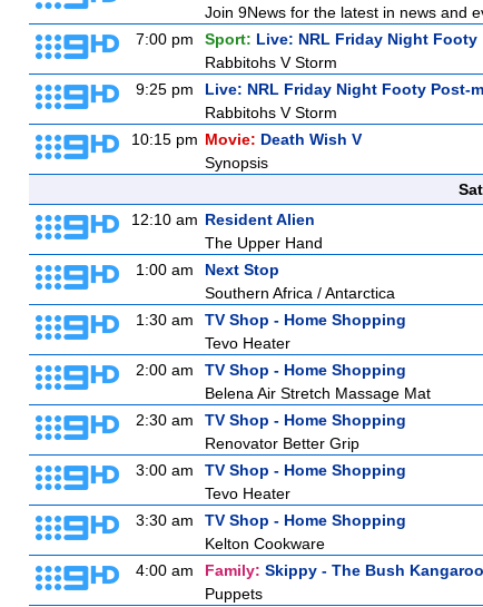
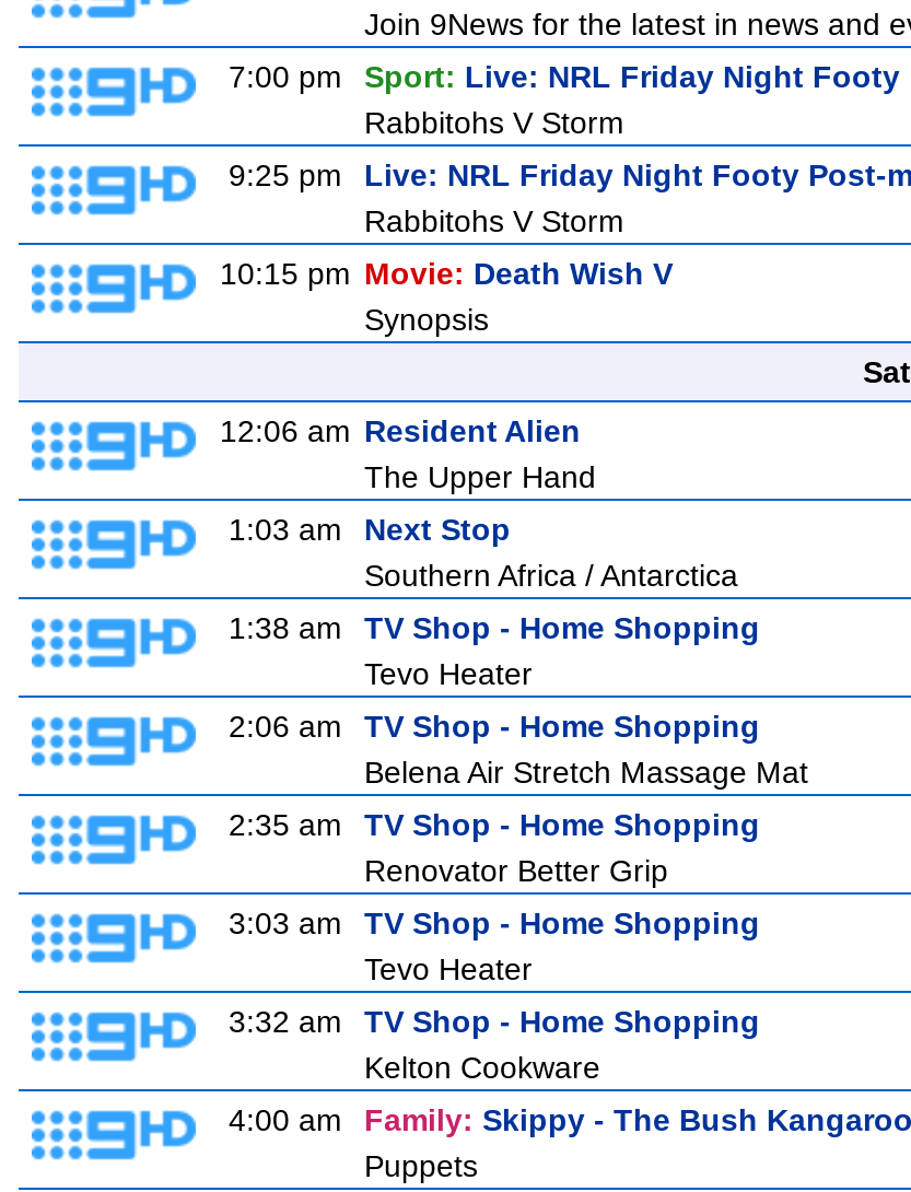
- 12:10 am Resident Alien
+ 12:06 am Resident Alien

- 1:00 am Next Stop
+ 1:03 am Next Stop

- 1:30 am TV Shop - Home Shopping
+ 1:38 am TV Shop - Home Shopping

- 2:00 am TV Shop - Home Shopping
+ 2:06 am TV Shop - Home Shopping

- 2:30 am TV Shop - Home Shopping
+ 2:35 am TV Shop - Home Shopping

- 3:00 am TV Shop - Home Shopping
+ 3:03 am TV Shop - Home Shopping

- 3:30 am TV Shop - Home Shopping
+ 3:32 am TV Shop - Home Shopping
